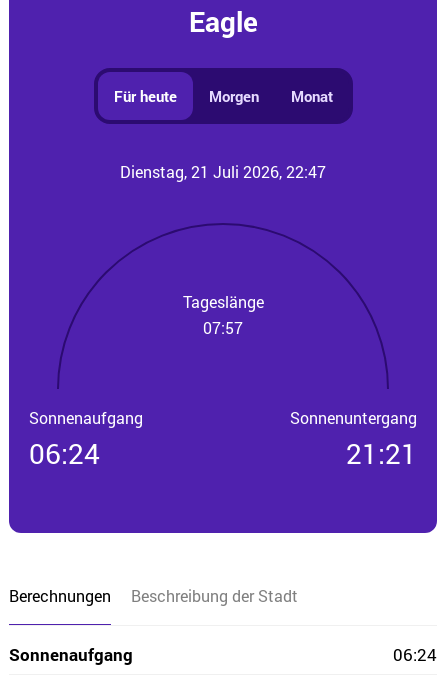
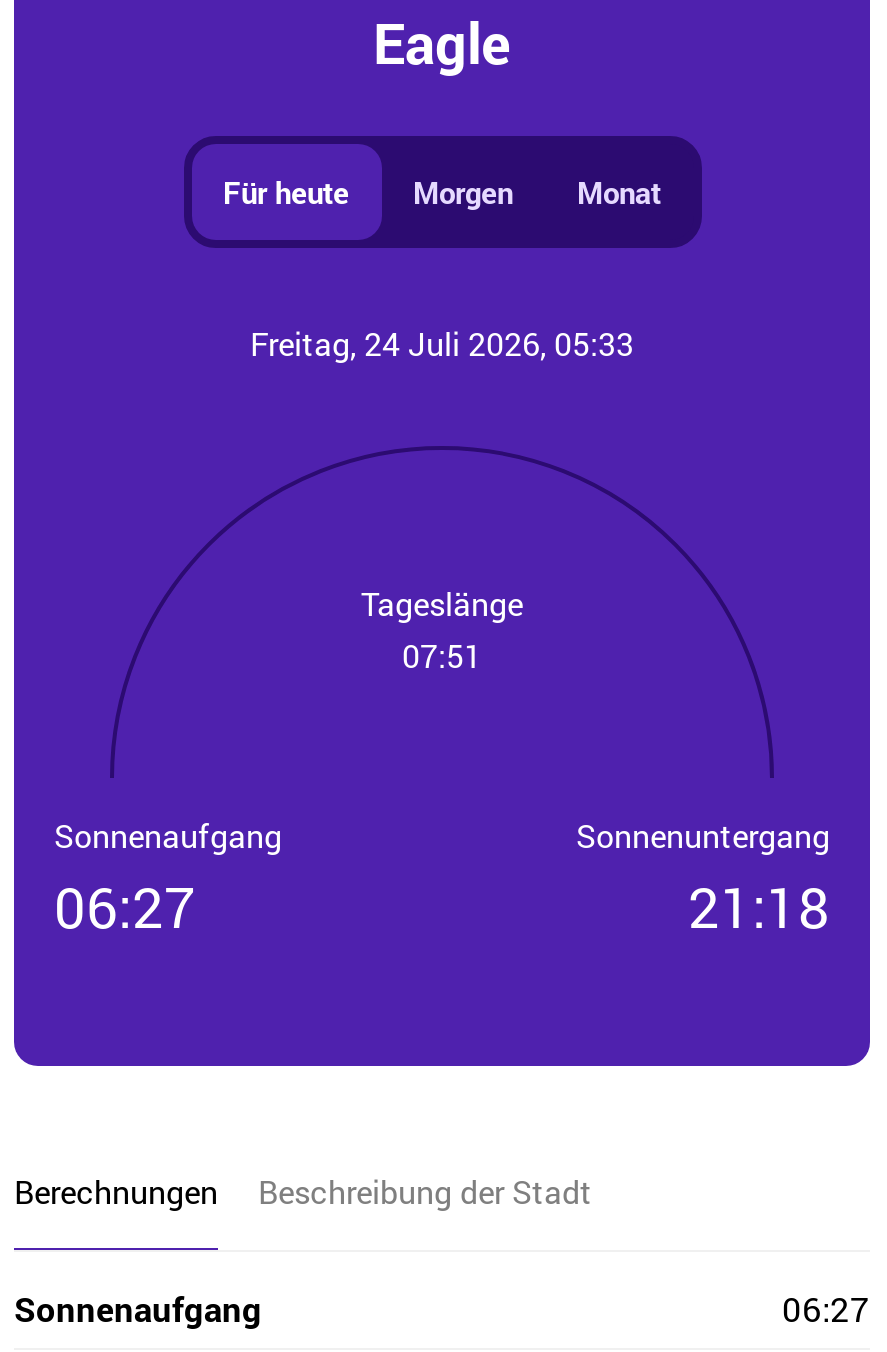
- Dienstag, 21 Juli 2026, 22:47
+ Freitag, 24 Juli 2026, 05:33

- 07:57
+ 07:51

- 06:24
+ 06:27

- 21:21
+ 21:18

- 06:24
+ 06:27
